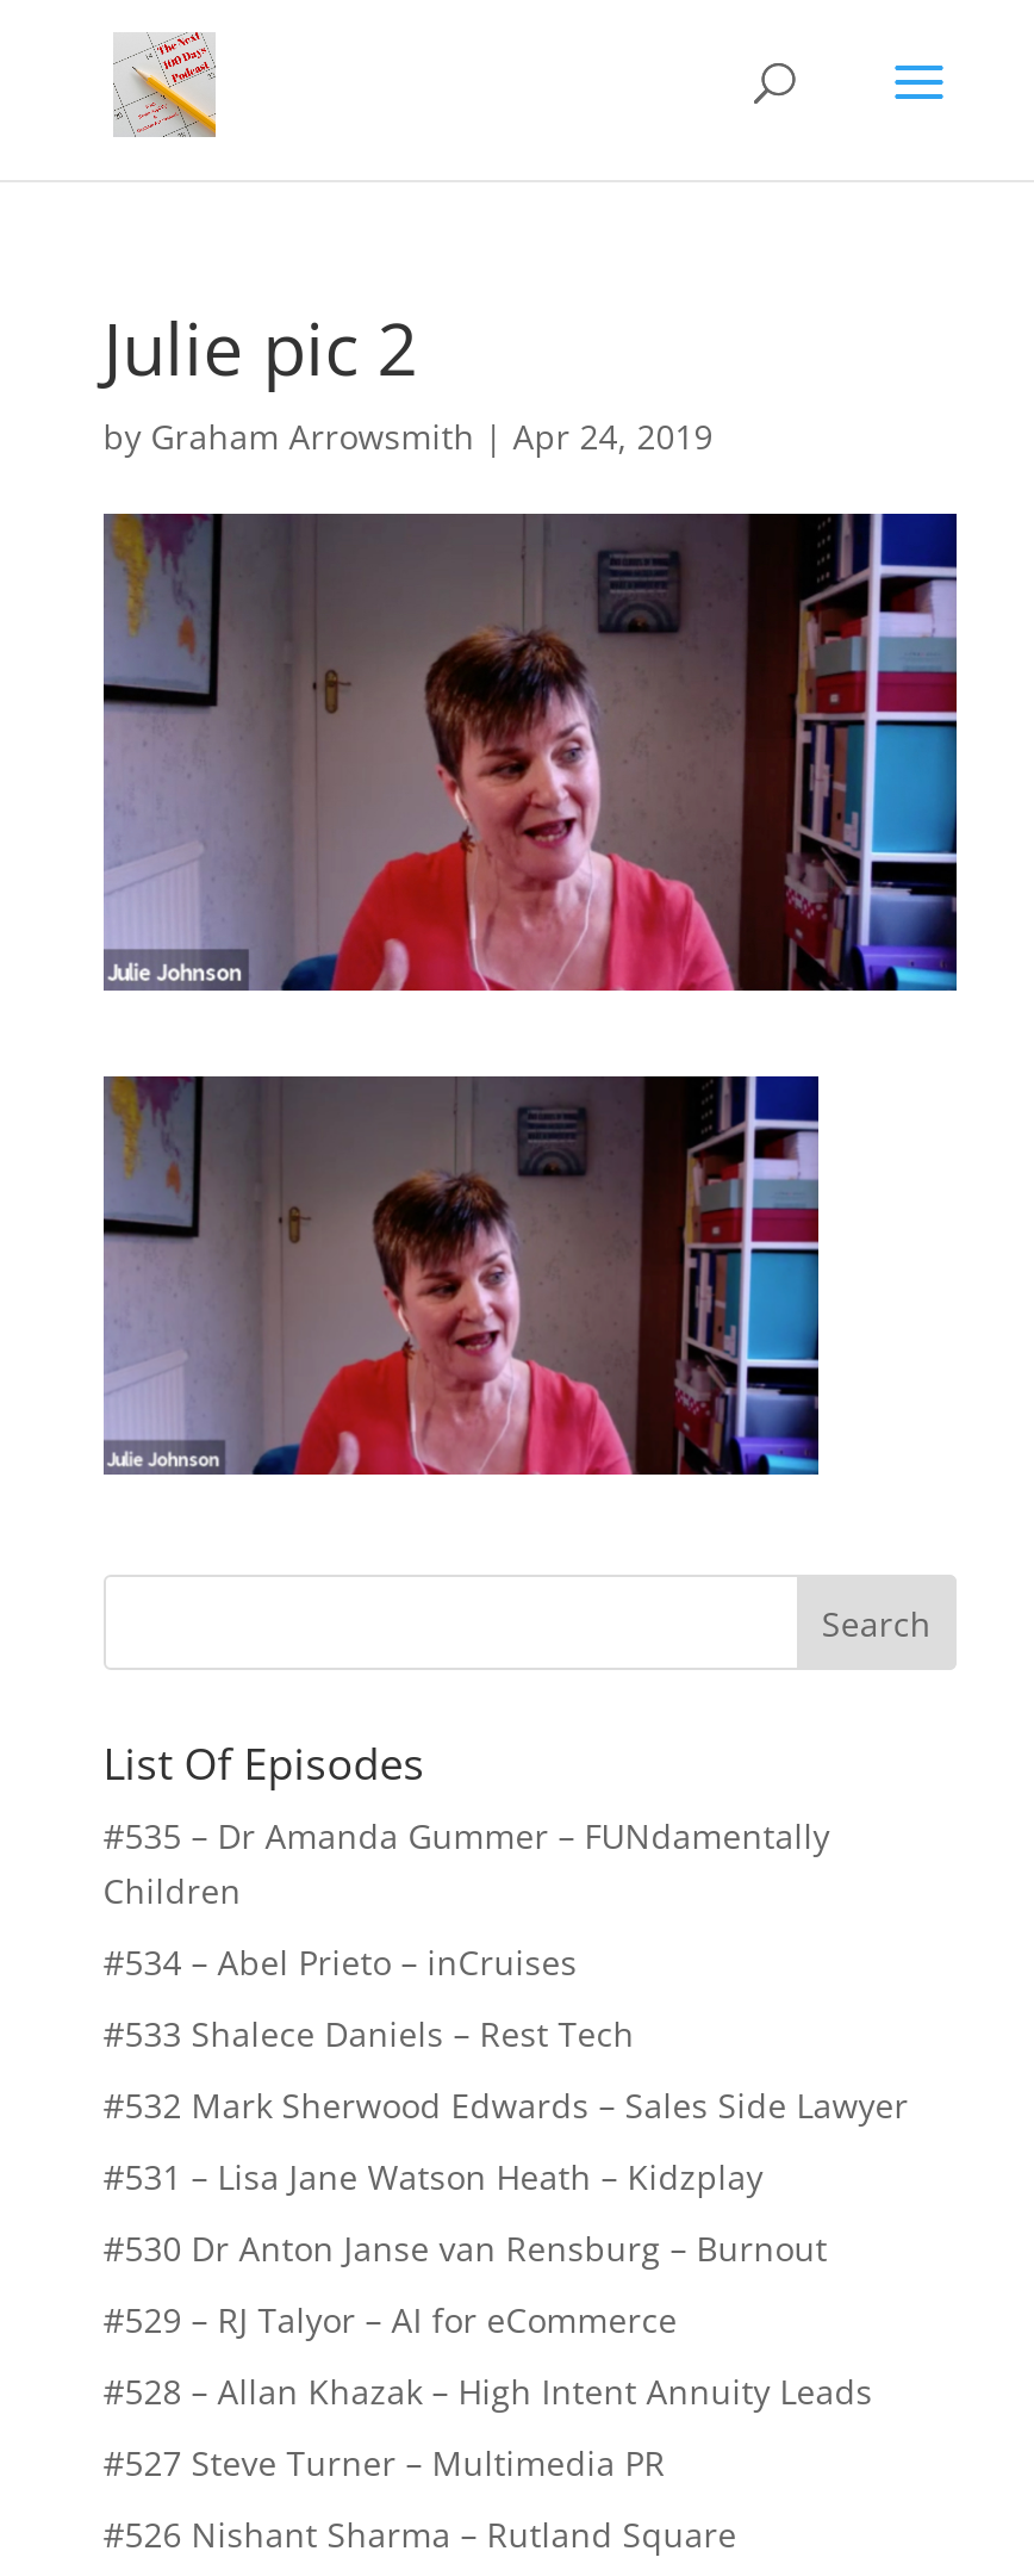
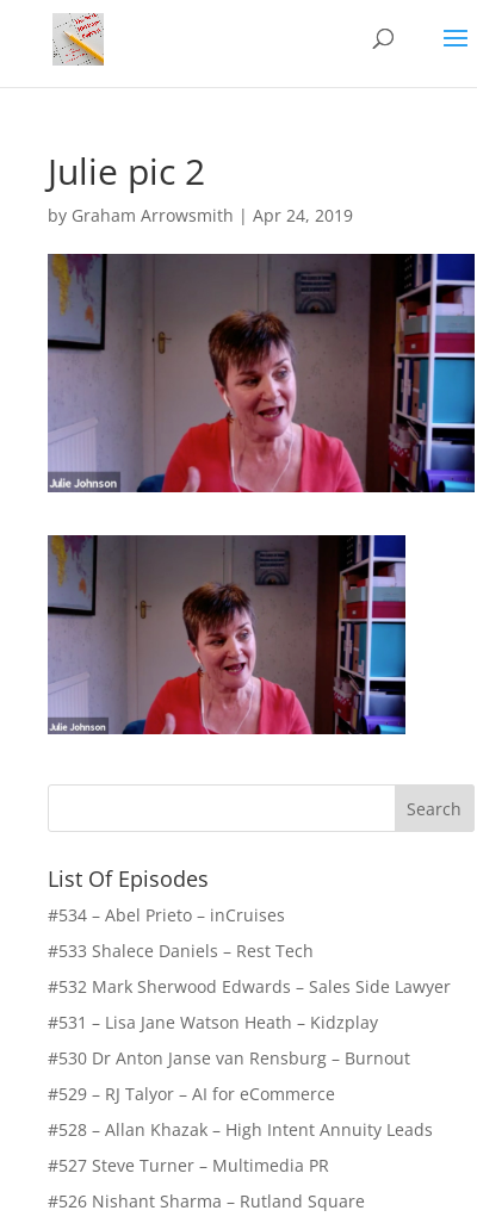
- #535 – Dr Amanda Gummer – FUNdamentally
- Children
